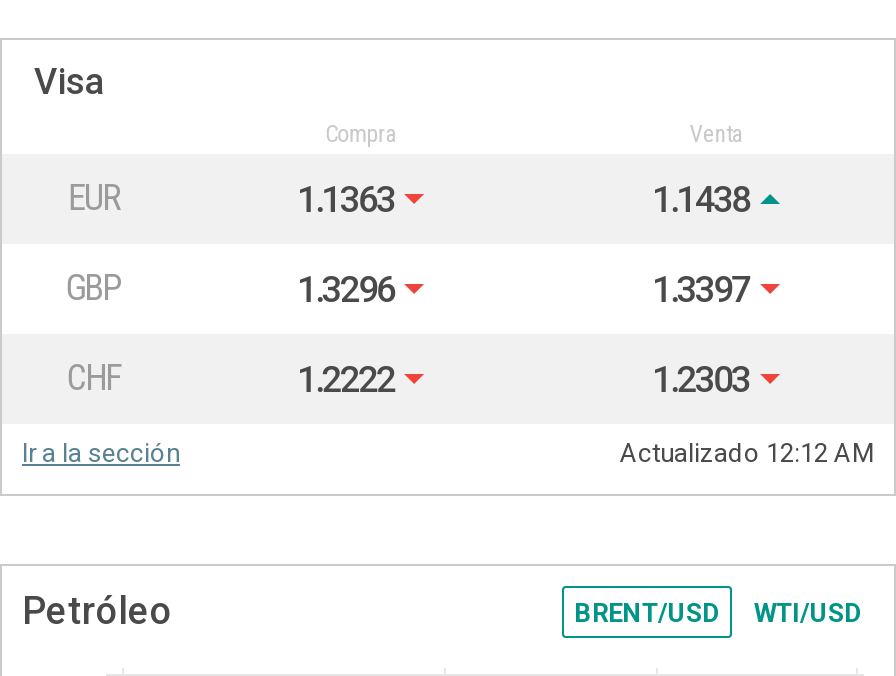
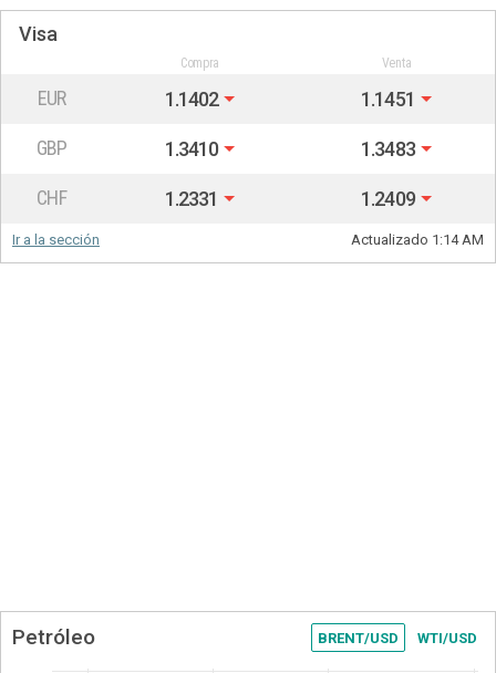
- 1.1363
+ 1.1402

- 1.1438
+ 1.1451

- 1.3296
+ 1.3410

- 1.3397
+ 1.3483

- 1.2222
+ 1.2331

- 1.2303
+ 1.2409

- Actualizado 12:12 AM
+ Actualizado 1:14 AM
